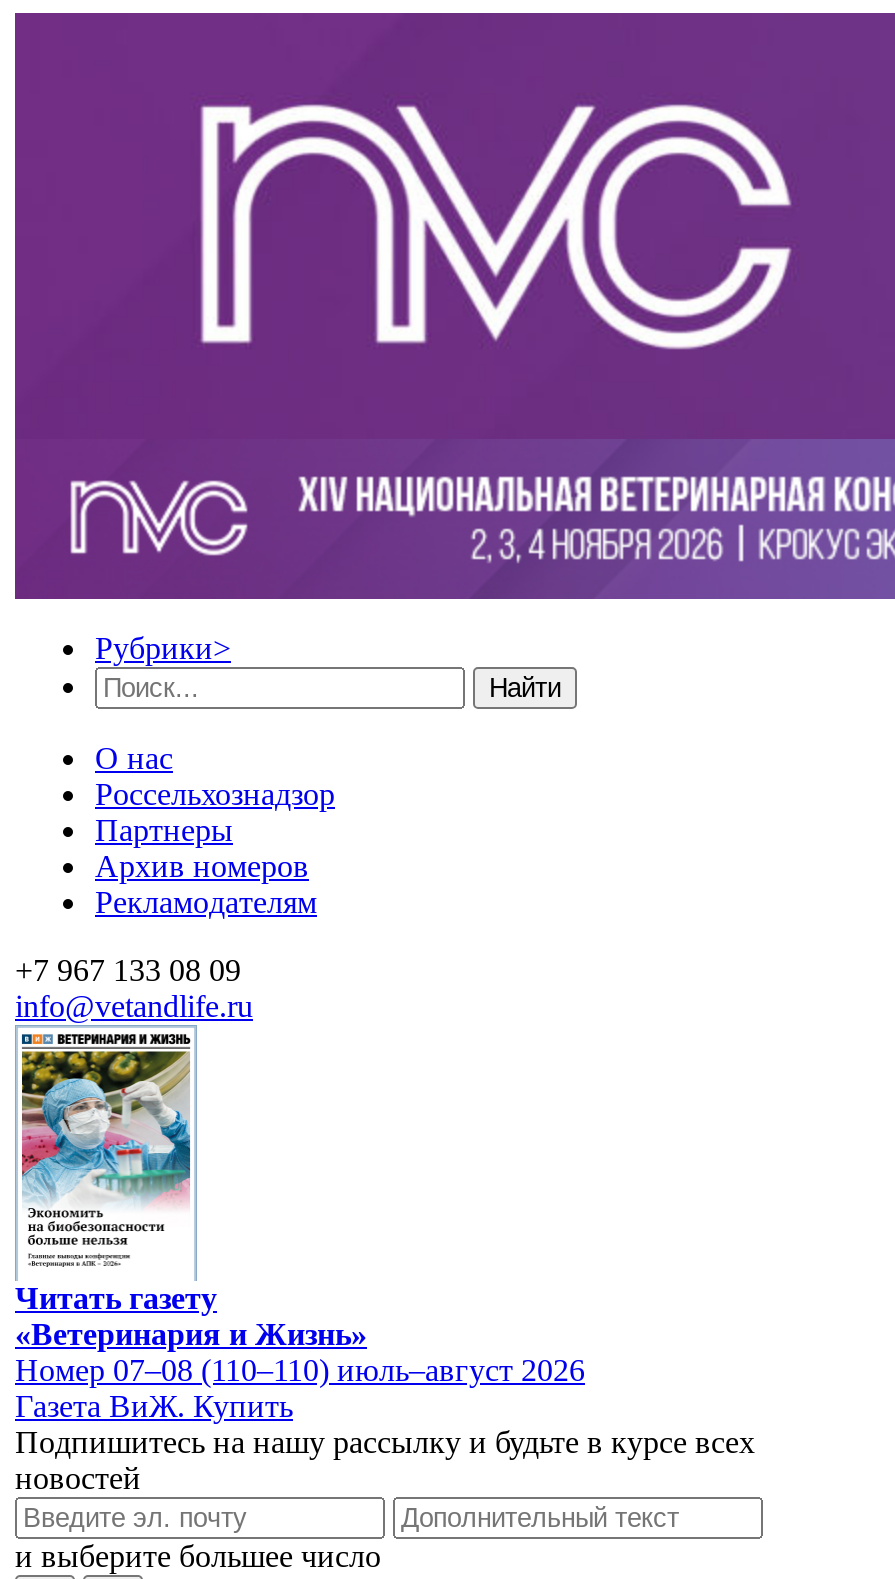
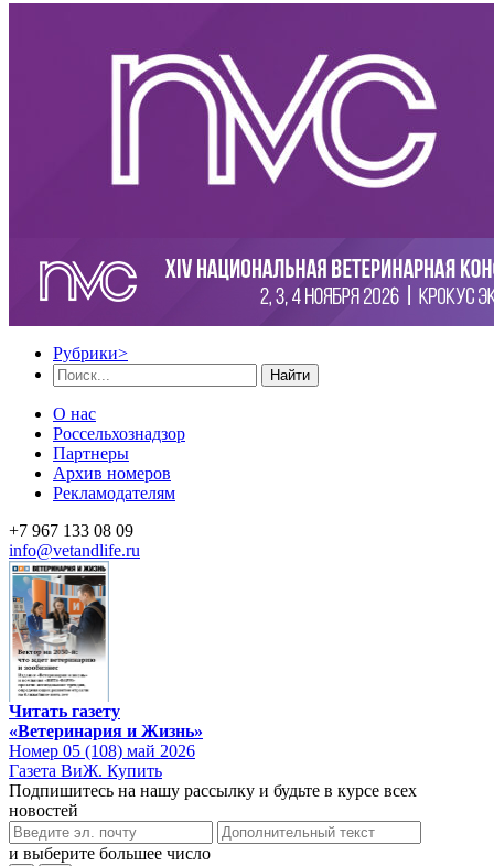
- [image]
+ [image]

- Номер 07–08 (110–110) июль–август 2026
+ Номер 05 (108) май 2026
